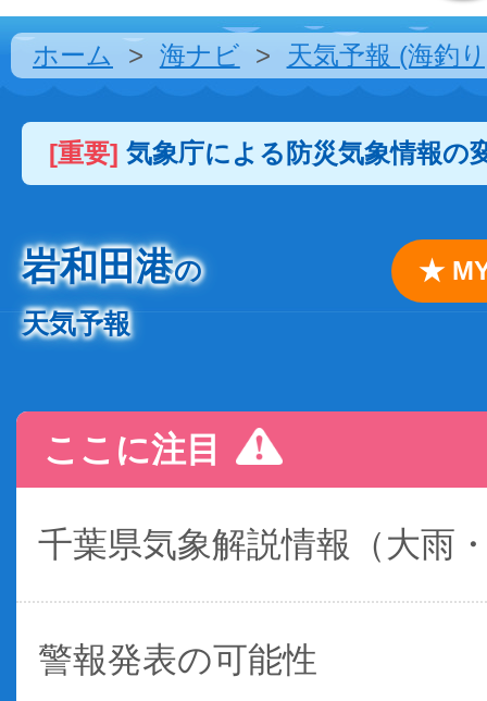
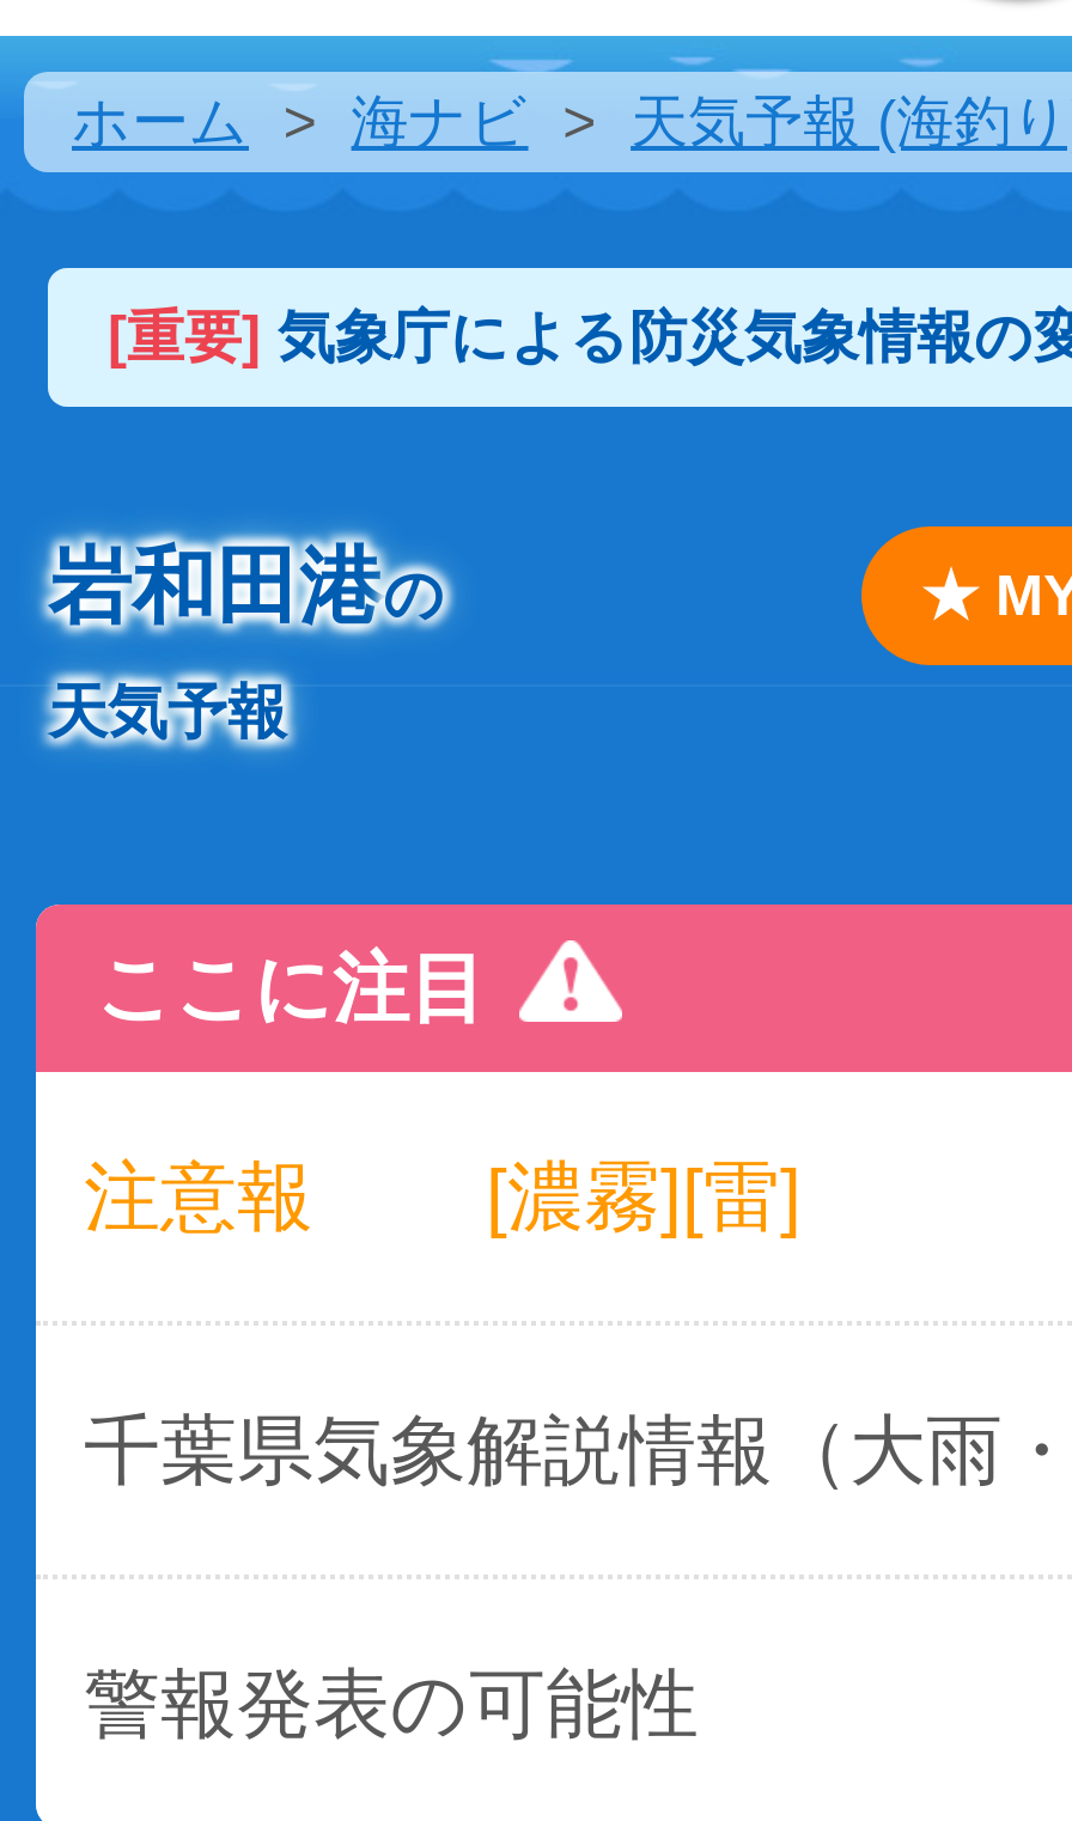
+ 注意報
+ [濃霧][雷]
